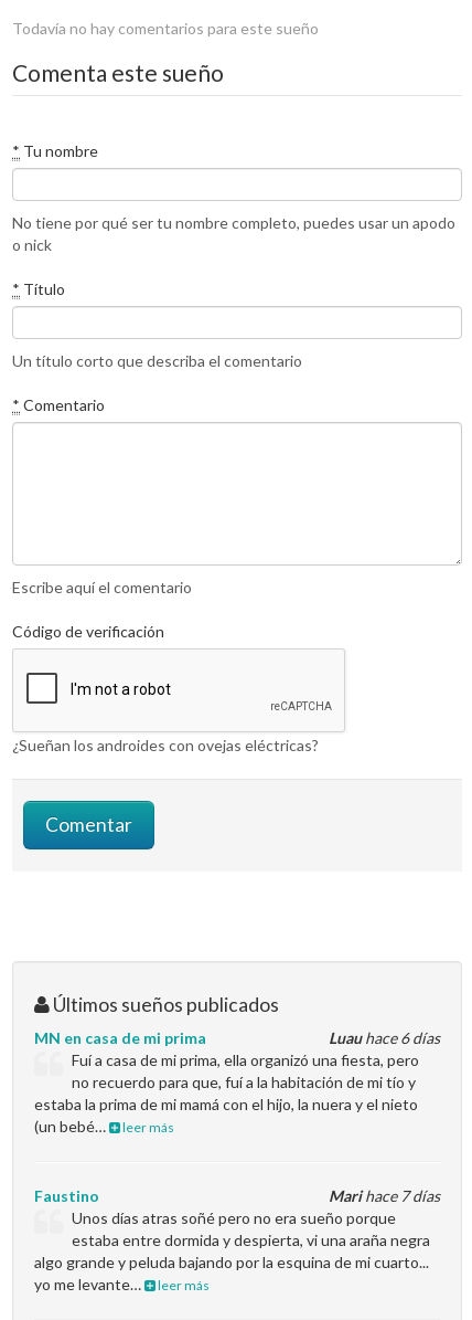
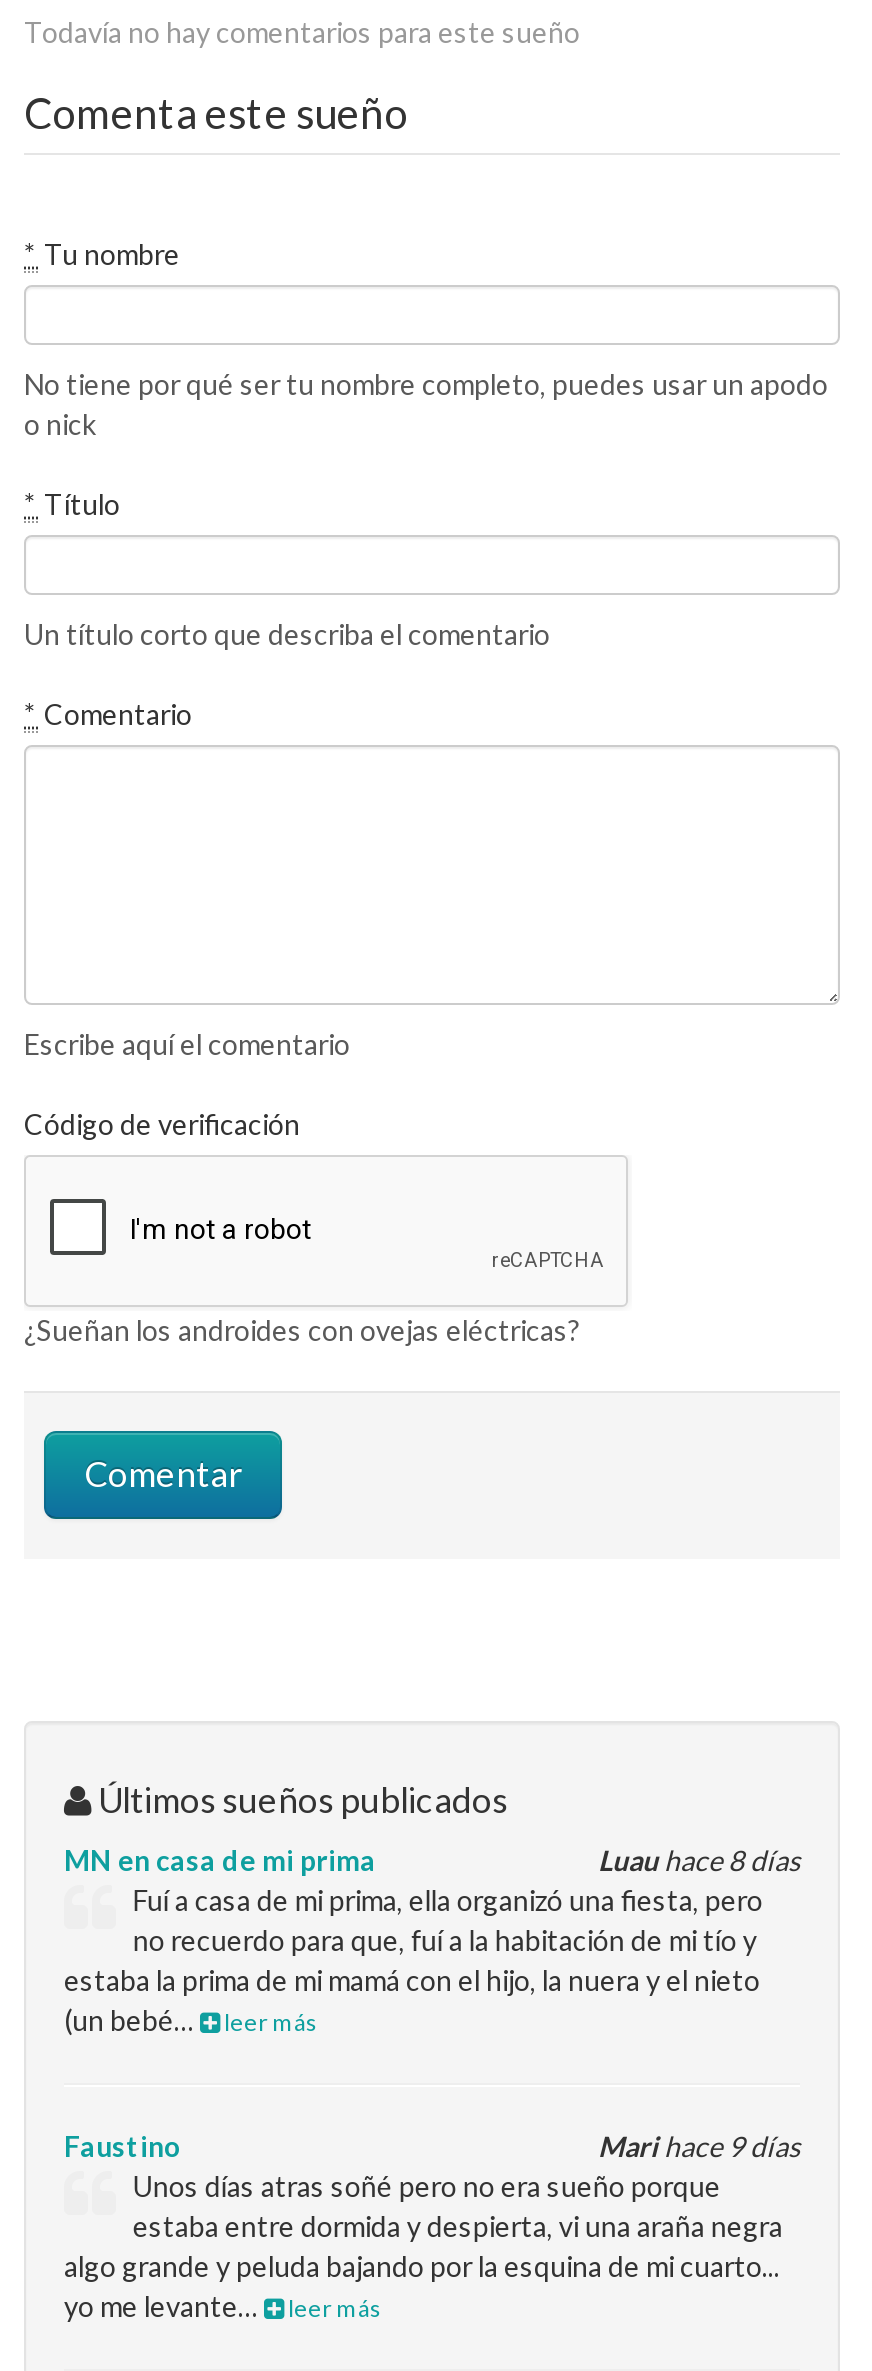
- Luau hace 6 días
+ Luau hace 8 días

- Marihace 7 días
+ Marihace 9 días
